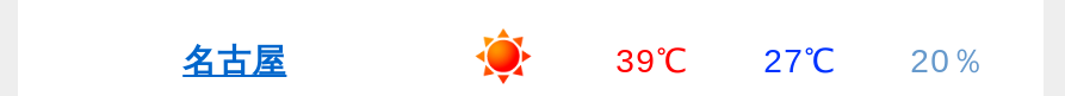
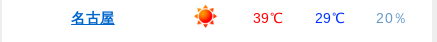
- 39℃ 27℃ 20％
+ 39℃ 29℃ 20％
